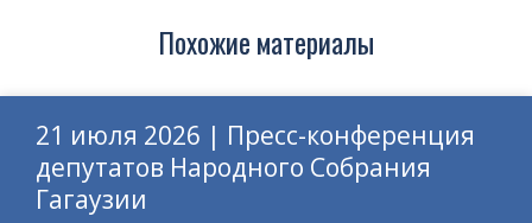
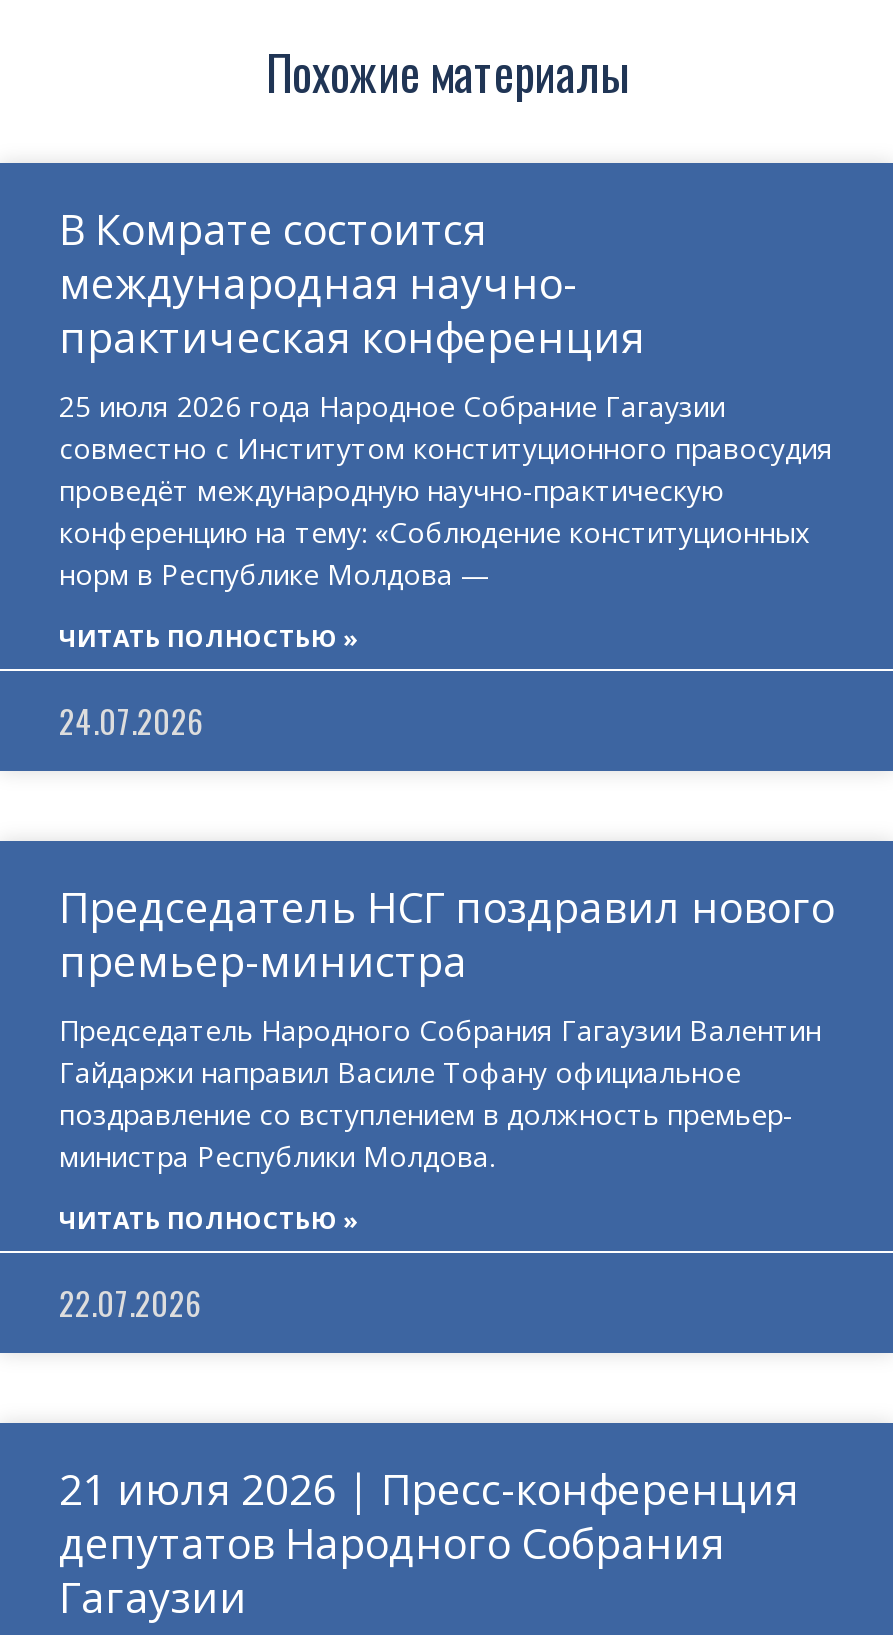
+ В Комрате состоится
+ международная научно-
+ практическая конференция
+ 25 июля 2026 года Народное Собрание Гагаузии
+ совместно с Институтом конституционного правосудия
+ проведёт международную научно-практическую
+ конференцию на тему: «Соблюдение конституционных
+ норм в Республике Молдова —
+ ЧИТАТЬ ПОЛНОСТЬЮ »
+ 24.07.2026
+ Председатель НСГ поздравил нового
+ премьер-министра
+ Председатель Народного Собрания Гагаузии Валентин
+ Гайдаржи направил Василе Тофану официальное
+ поздравление со вступлением в должность премьер-
+ министра Республики Молдова.
+ ЧИТАТЬ ПОЛНОСТЬЮ »
+ 22.07.2026
